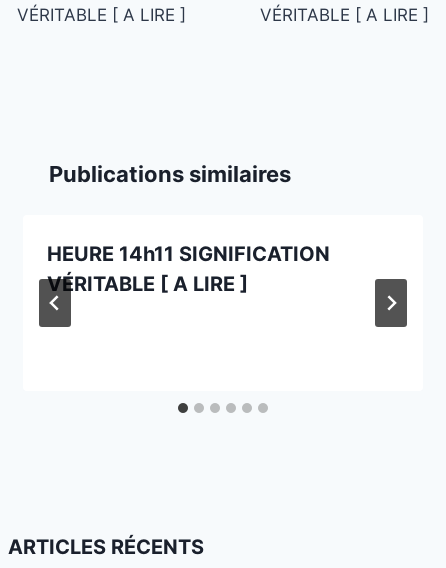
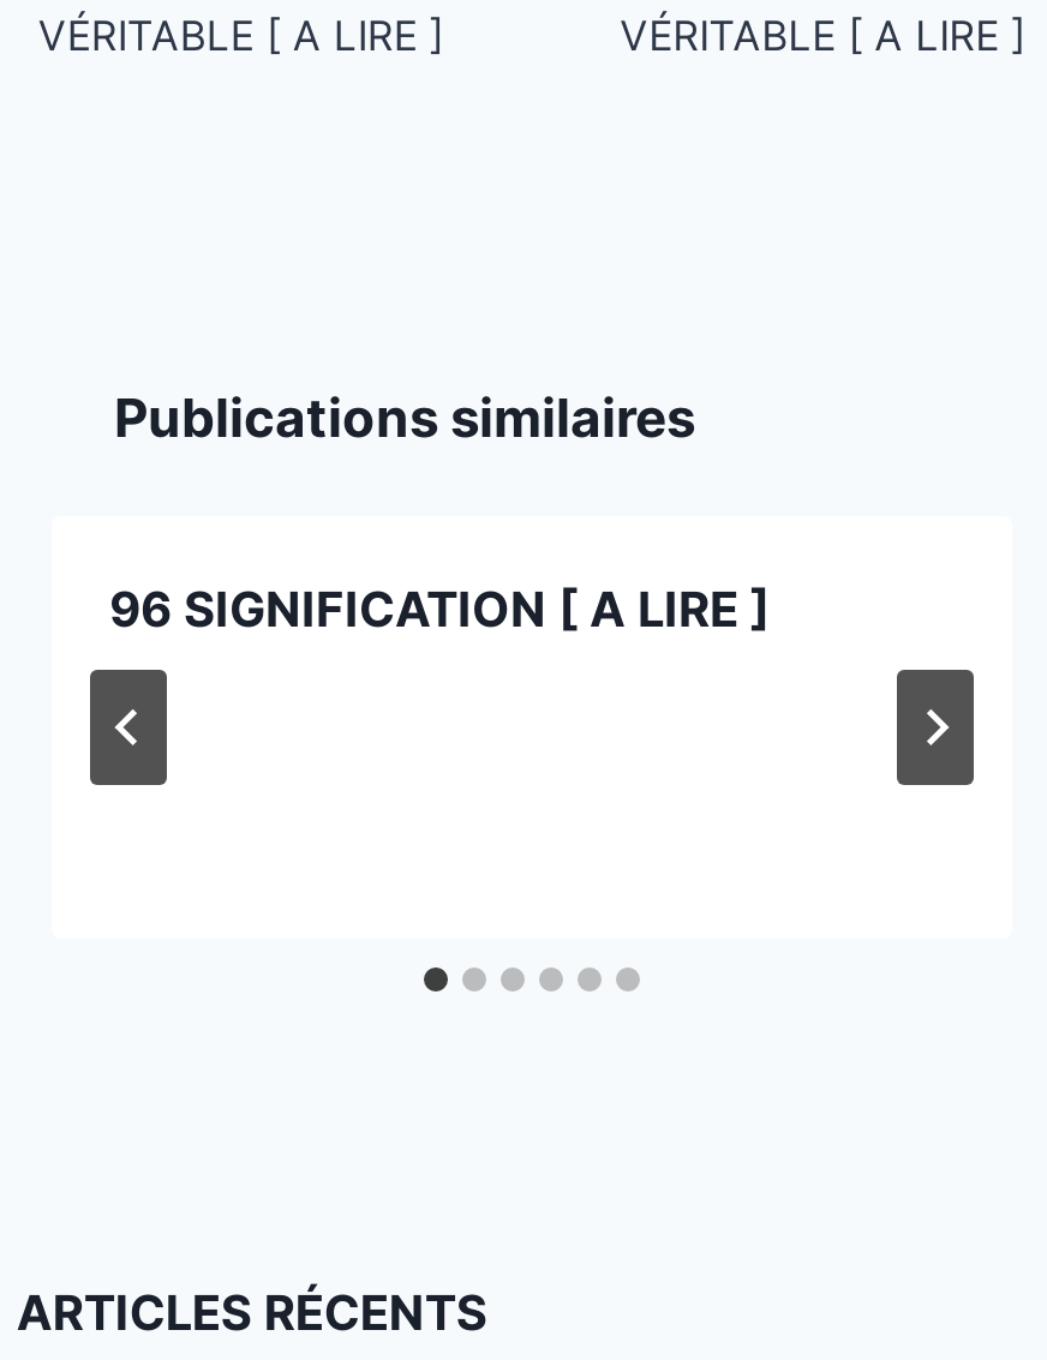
- HEURE 14h11 SIGNIFICATION
- VÉRITABLE [ A LIRE ]
+ 96 SIGNIFICATION [ A LIRE ]
